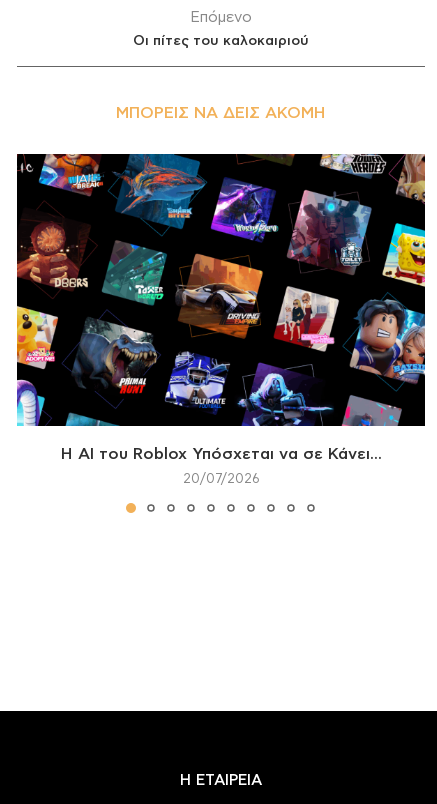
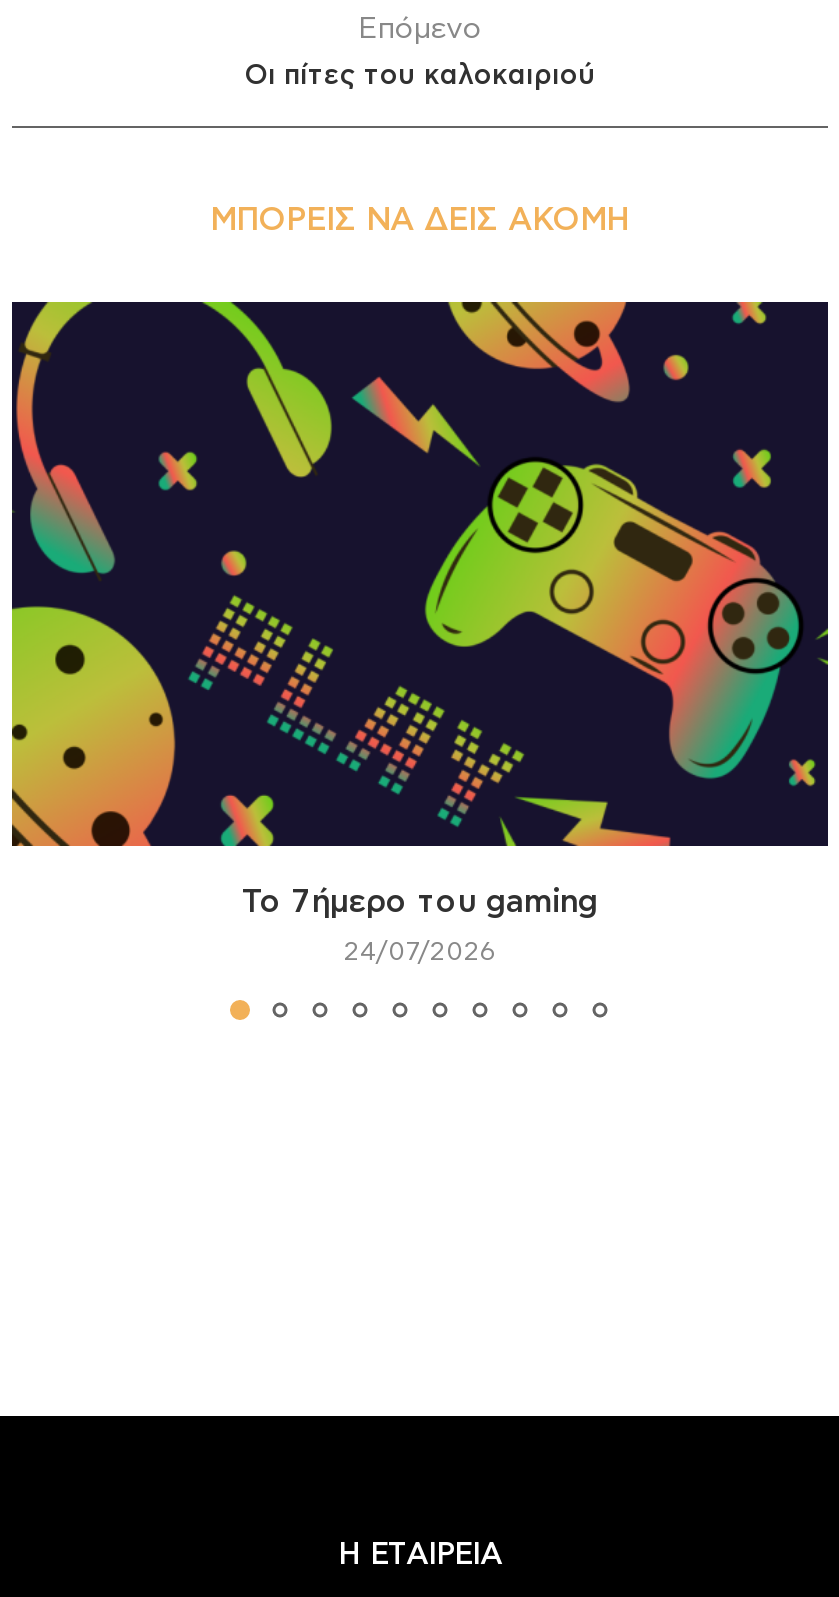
- [image]
- Η AI του Roblox Υπόσχεται να σε Κάνει...
+ [image]
+ Το 7ήμερο του gaming

- 20/07/2026
+ 24/07/2026
